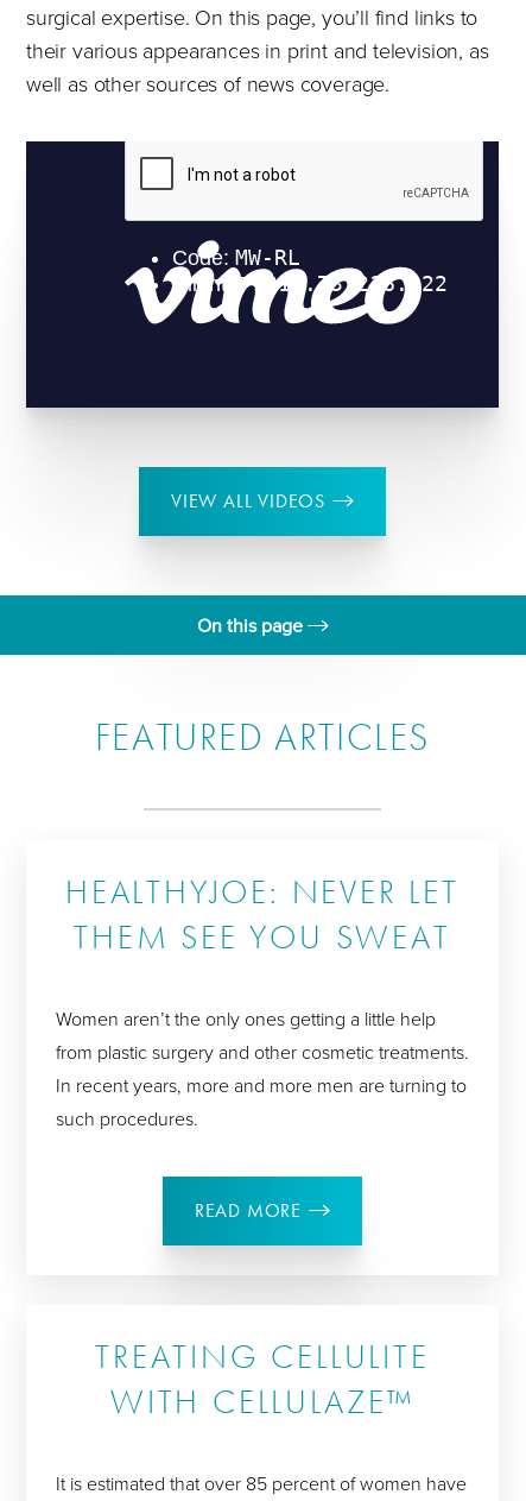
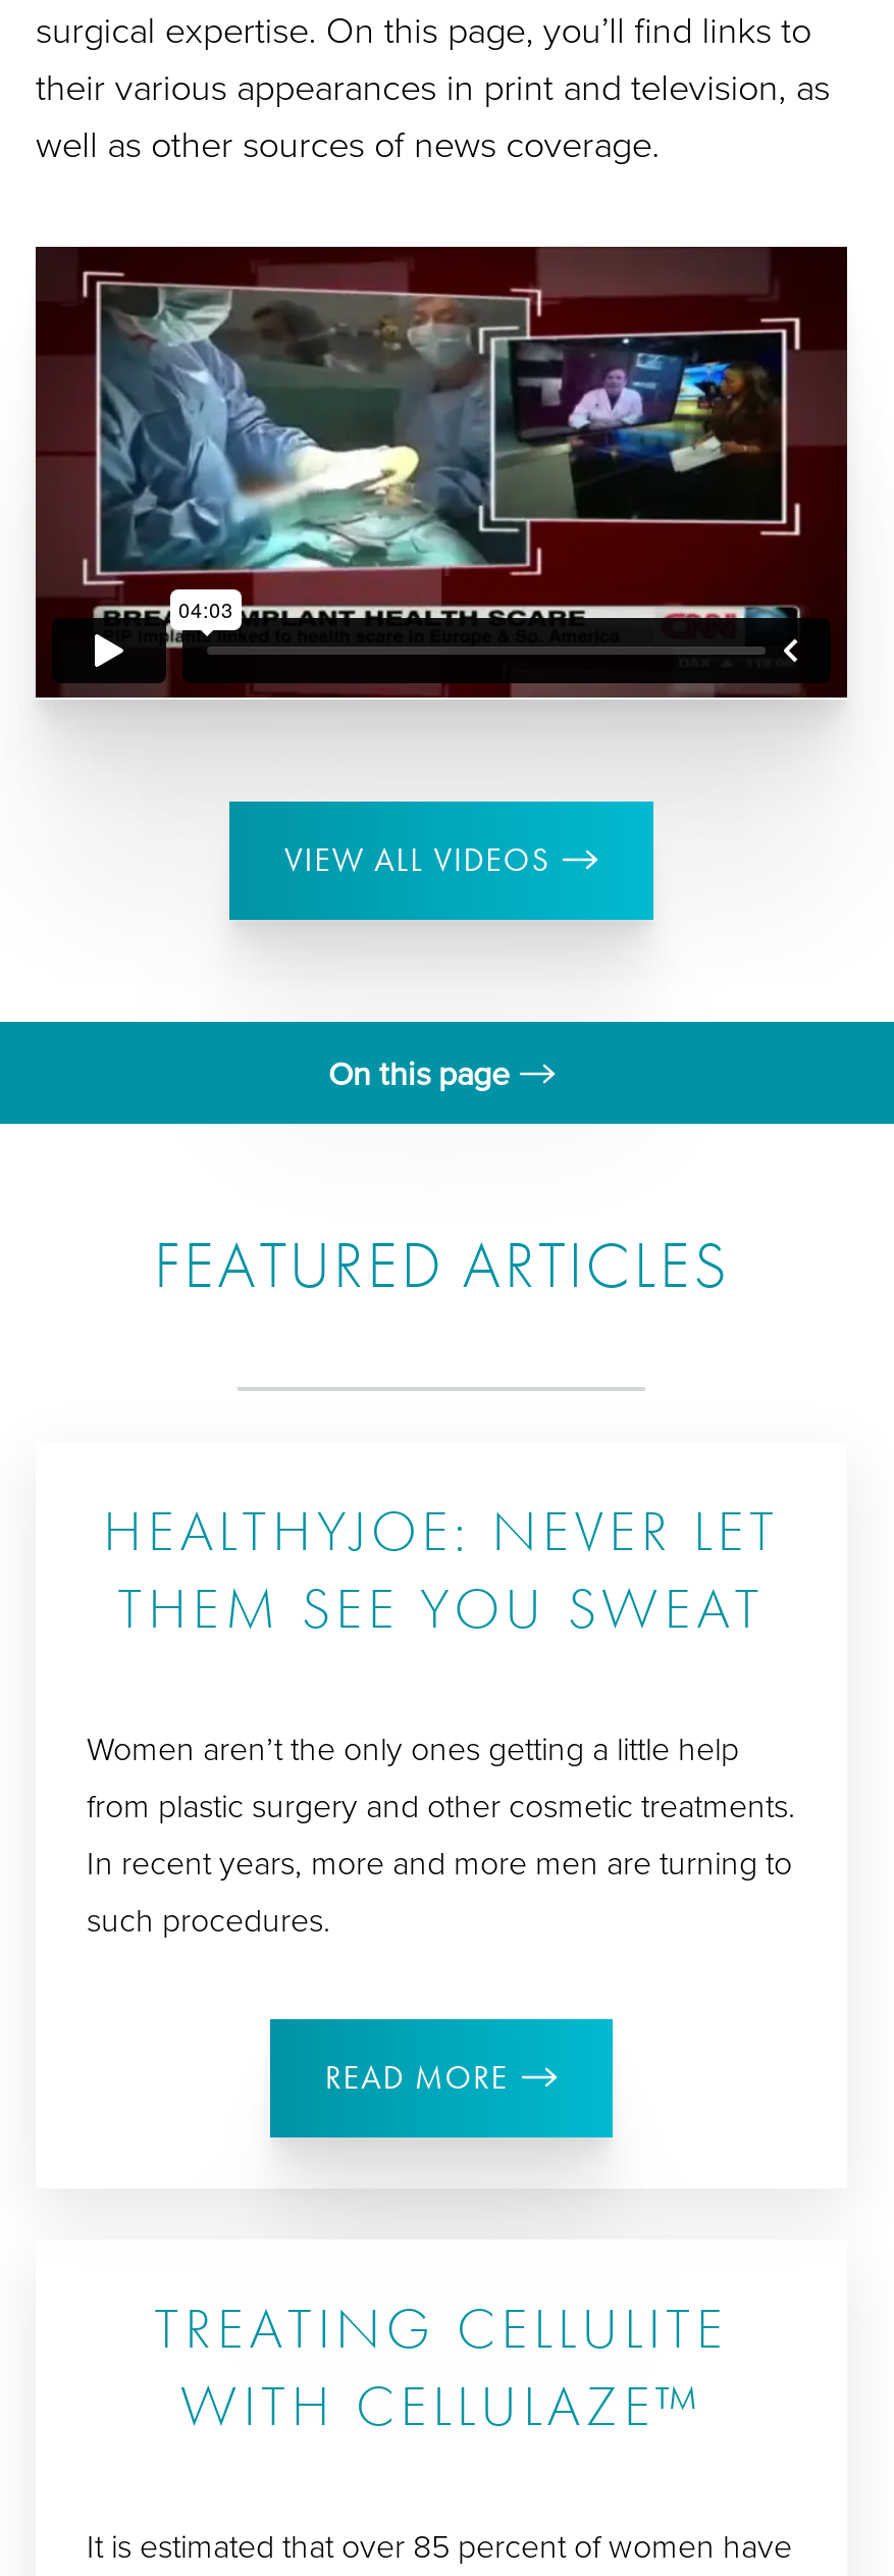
- [image]
+ [image]
